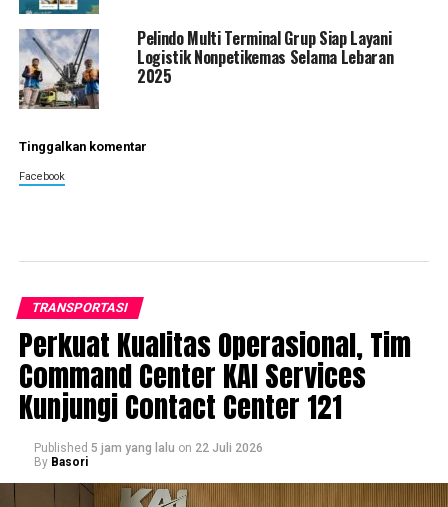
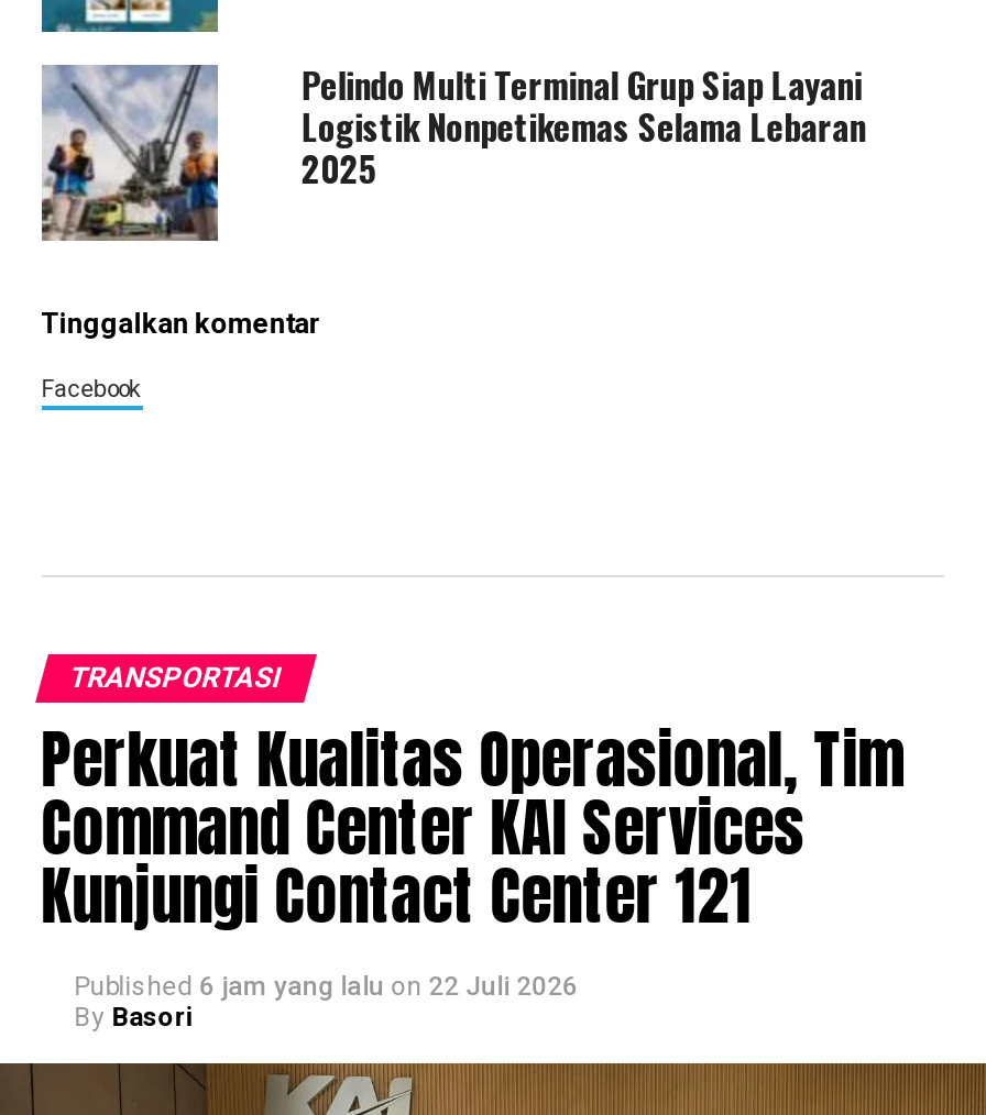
- Published 5 jam yang lalu on 22 Juli 2026
+ Published 6 jam yang lalu on 22 Juli 2026
